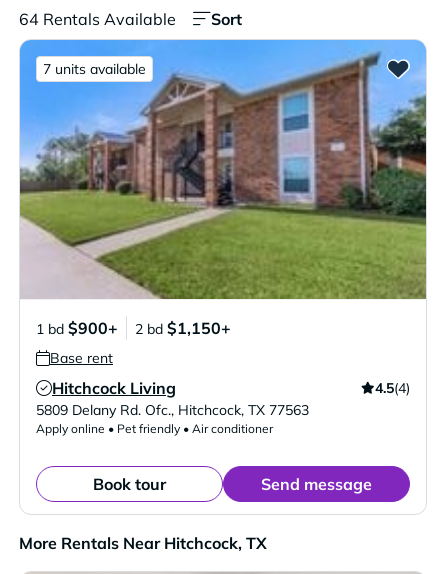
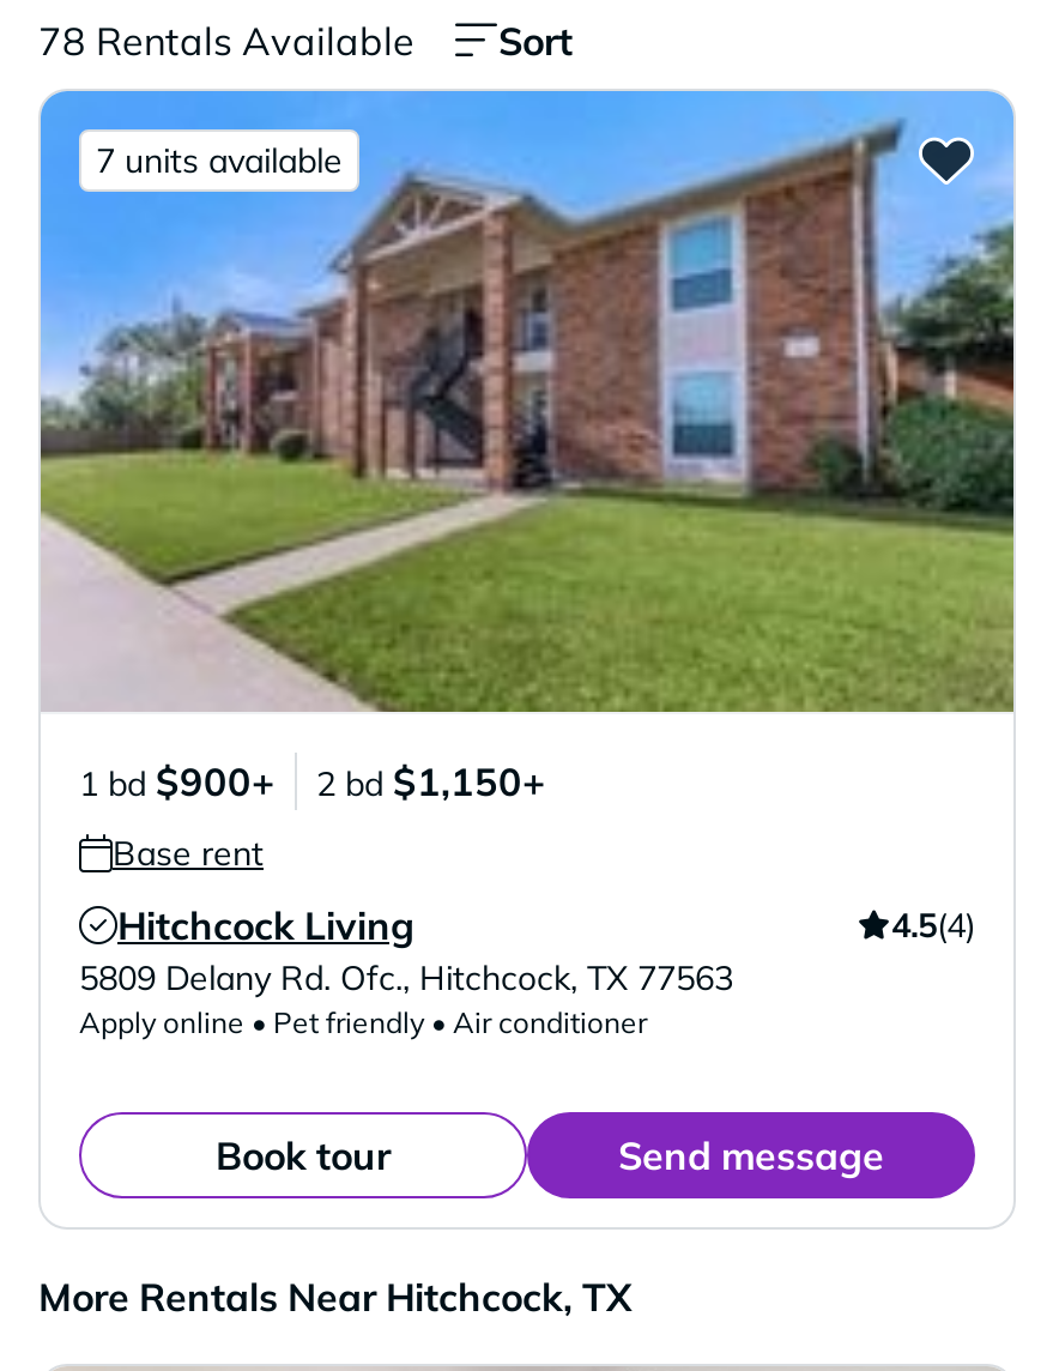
- 64 Rentals Available
+ 78 Rentals Available
